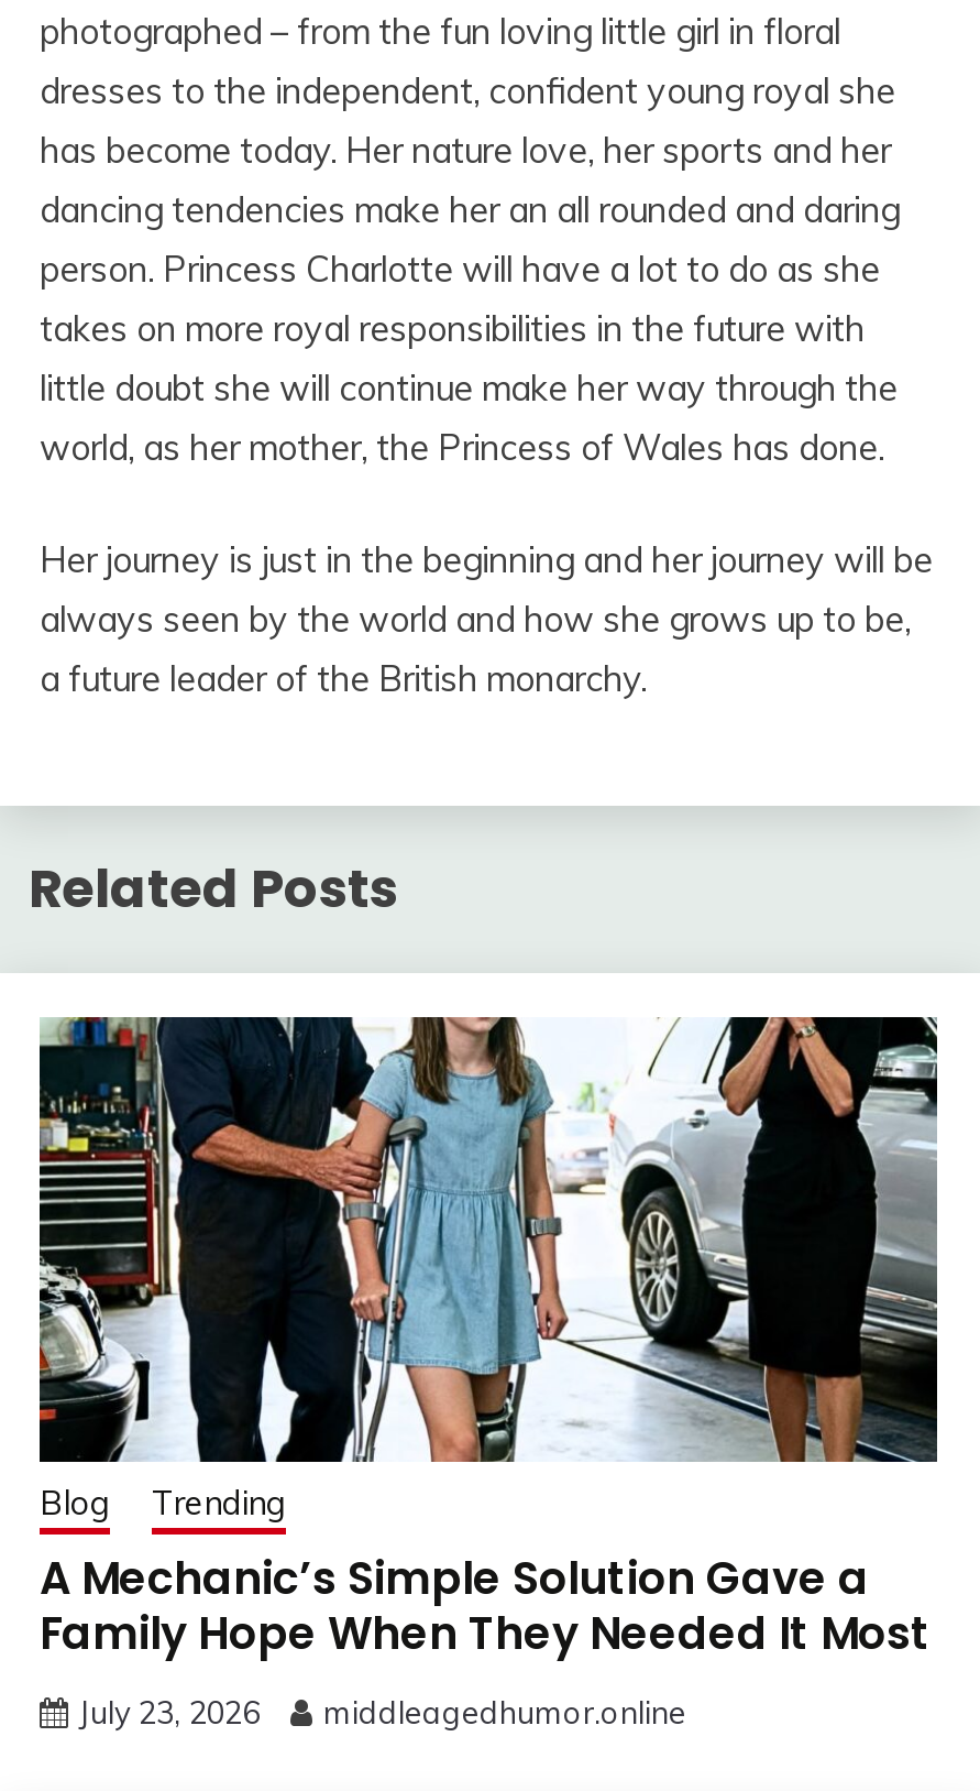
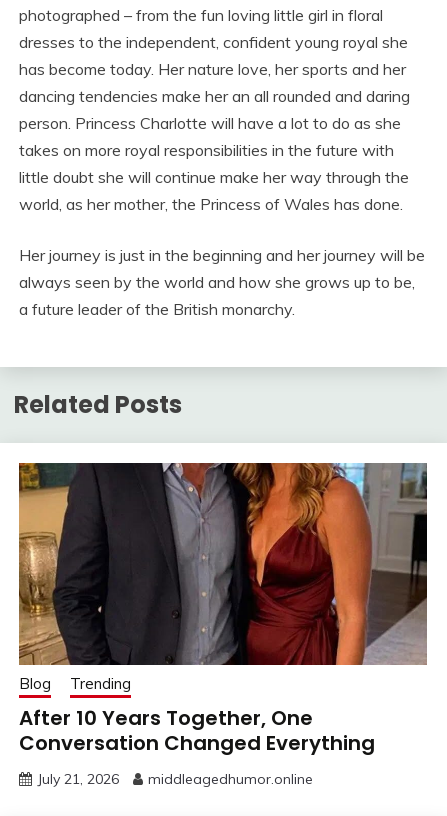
- [image]
- A Mechanic’s Simple Solution Gave a
- Family Hope When They Needed It Most
+ [image]
+ After 10 Years Together, One
+ Conversation Changed Everything

- July 23, 2026 middleagedhumor.online
+ July 21, 2026 middleagedhumor.online
